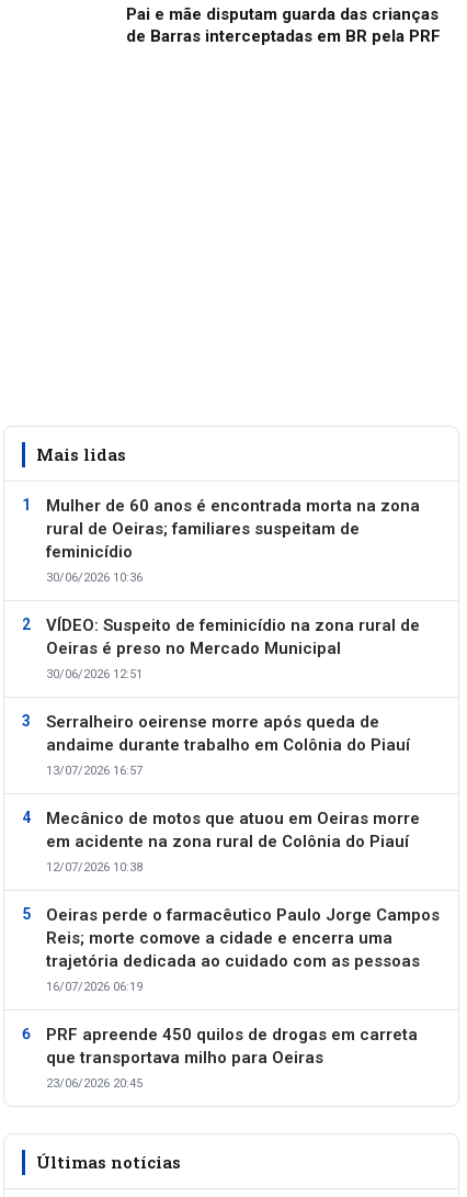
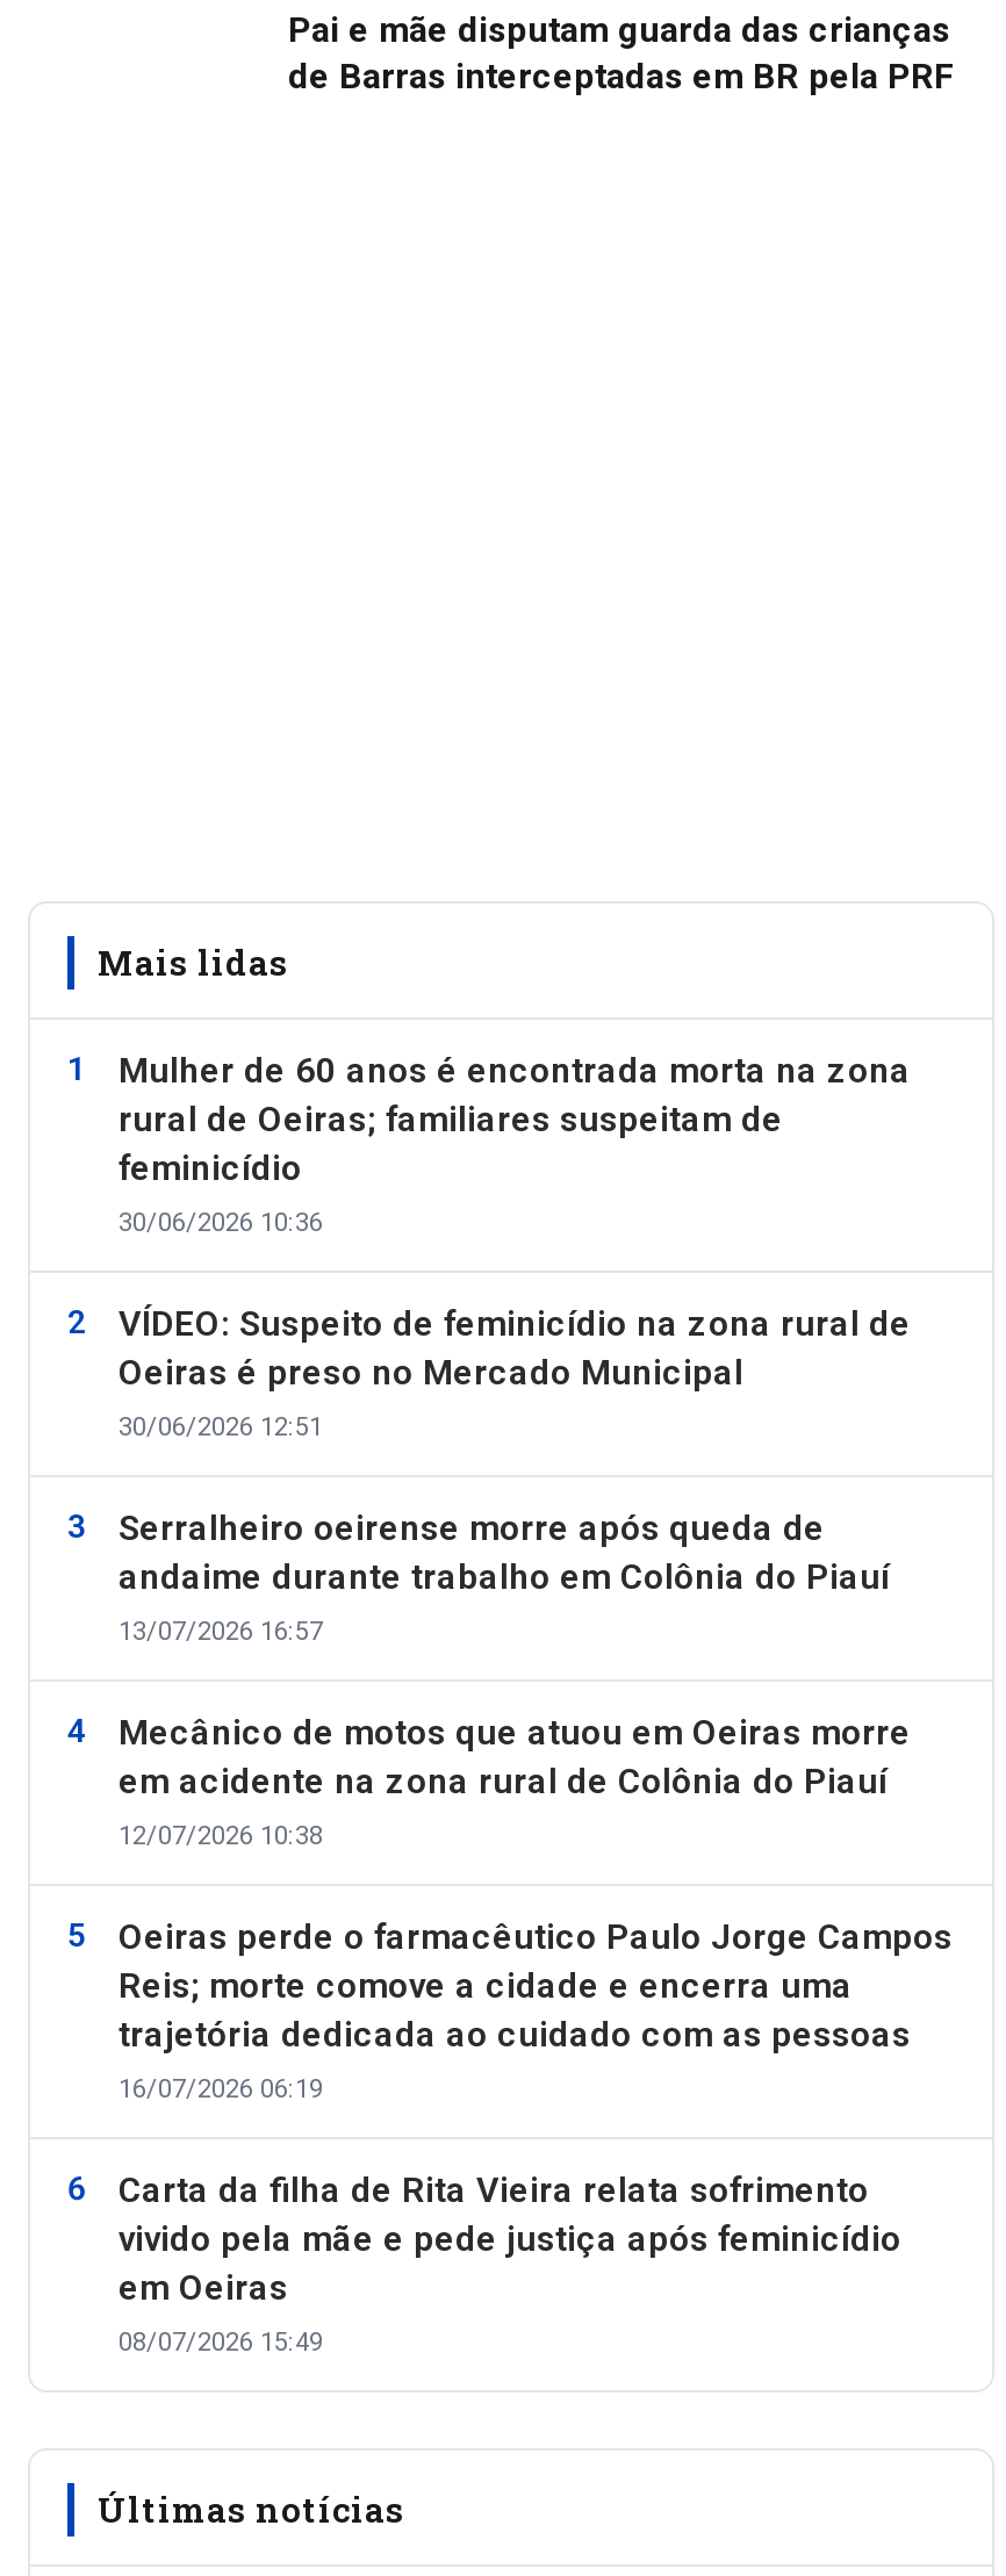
- PRF apreende 450 quilos de drogas em carreta
- que transportava milho para Oeiras
- 23/06/2026 20:45
+ Carta da filha de Rita Vieira relata sofrimento
+ vivido pela mãe e pede justiça após feminicídio
+ em Oeiras
+ 08/07/2026 15:49
